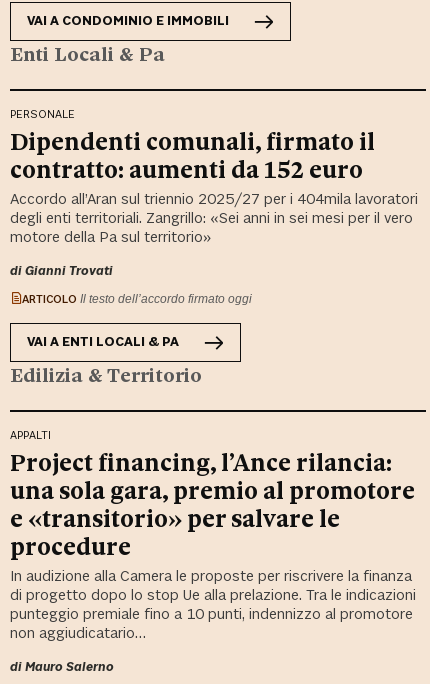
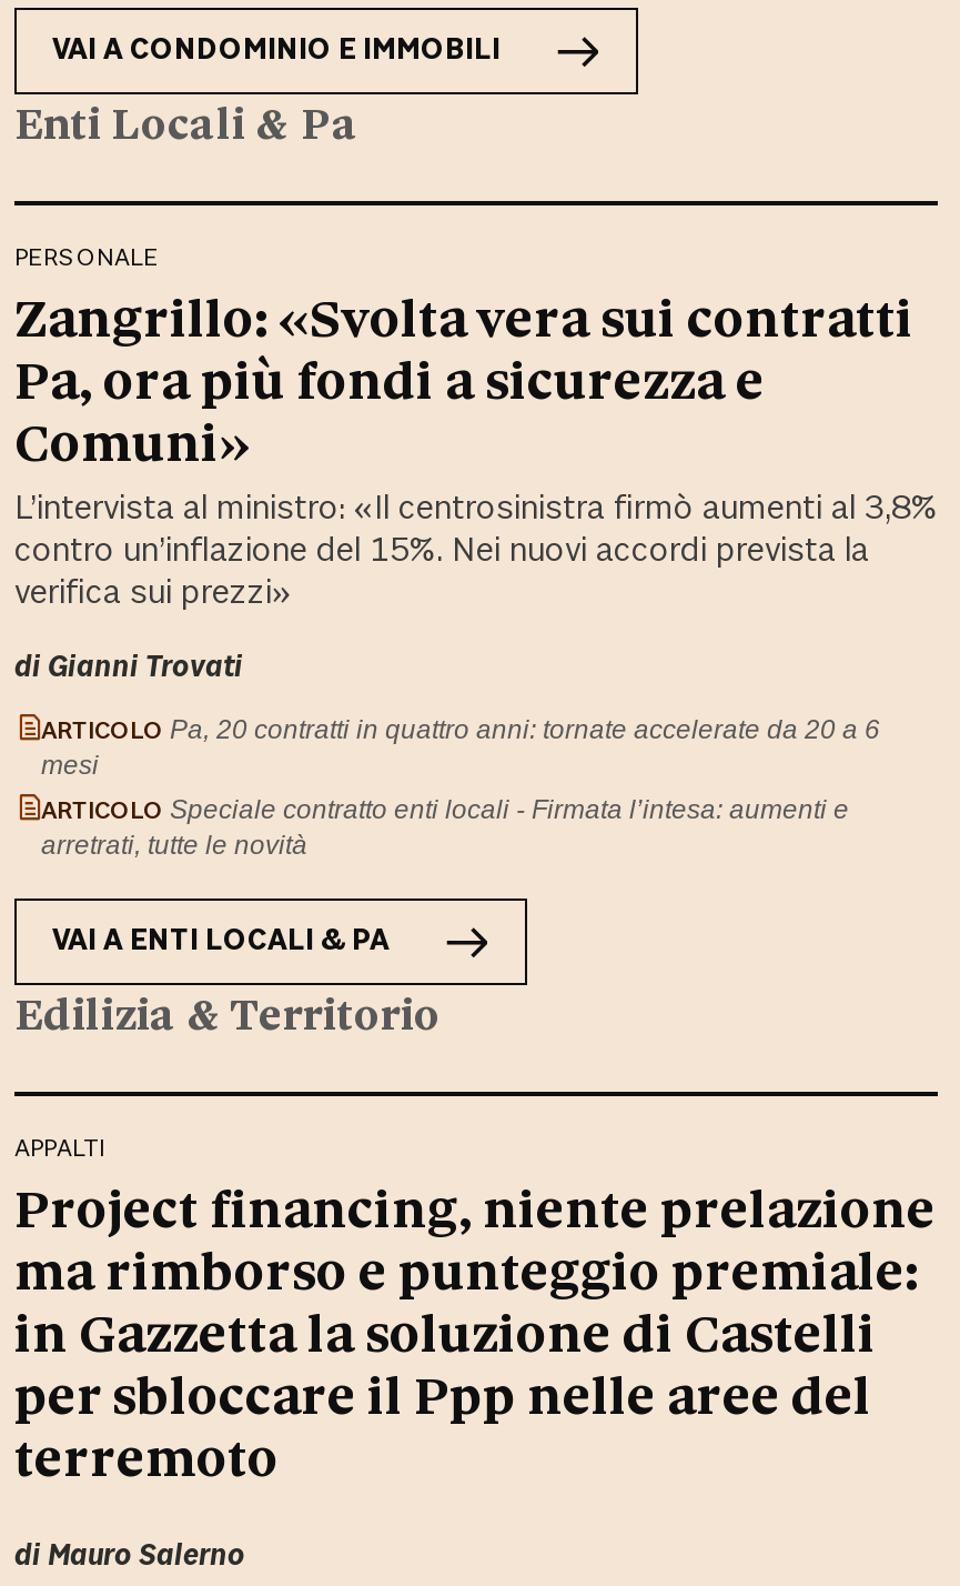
- Dipendenti comunali, firmato il
- contratto: aumenti da 152 euro
- Accordo all’Aran sul triennio 2025/27 per i 404mila lavoratori
- degli enti territoriali. Zangrillo: «Sei anni in sei mesi per il vero
- motore della Pa sul territorio»
+ Zangrillo: «Svolta vera sui contratti
+ Pa, ora più fondi a sicurezza e
+ Comuni»
+ L’intervista al ministro: «Il centrosinistra firmò aumenti al 3,8%
+ contro un’inflazione del 15%. Nei nuovi accordi prevista la
+ verifica sui prezzi»

- ARTICOLO Il testo dell’accordo firmato oggi
+ ARTICOLO Pa, 20 contratti in quattro anni: tornate accelerate da 20 a 6
+ mesi
+ ARTICOLO Speciale contratto enti locali - Firmata l’intesa: aumenti e
+ arretrati, tutte le novità

moved down: VAI A ENTI LOCALI & PA | Edilizia & Territorio | APPALTI

- Project financing, l’Ance rilancia:
- una sola gara, premio al promotore
- e «transitorio» per salvare le
- procedure
- In audizione alla Camera le proposte per riscrivere la finanza
- di progetto dopo lo stop Ue alla prelazione. Tra le indicazioni
- punteggio premiale fino a 10 punti, indennizzo al promotore
- non aggiudicatario…
+ Project financing, niente prelazione
+ ma rimborso e punteggio premiale:
+ in Gazzetta la soluzione di Castelli
+ per sbloccare il Ppp nelle aree del
+ terremoto
